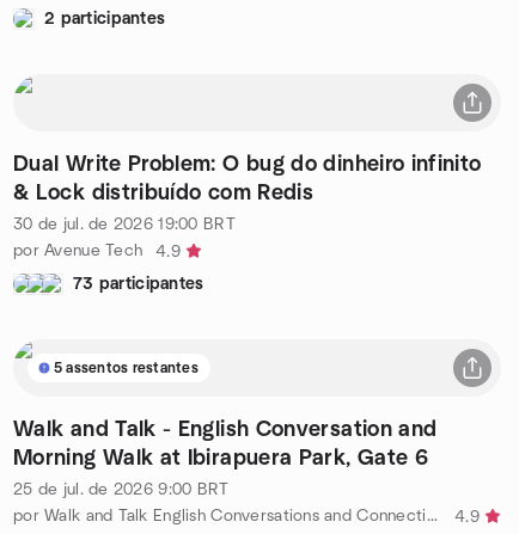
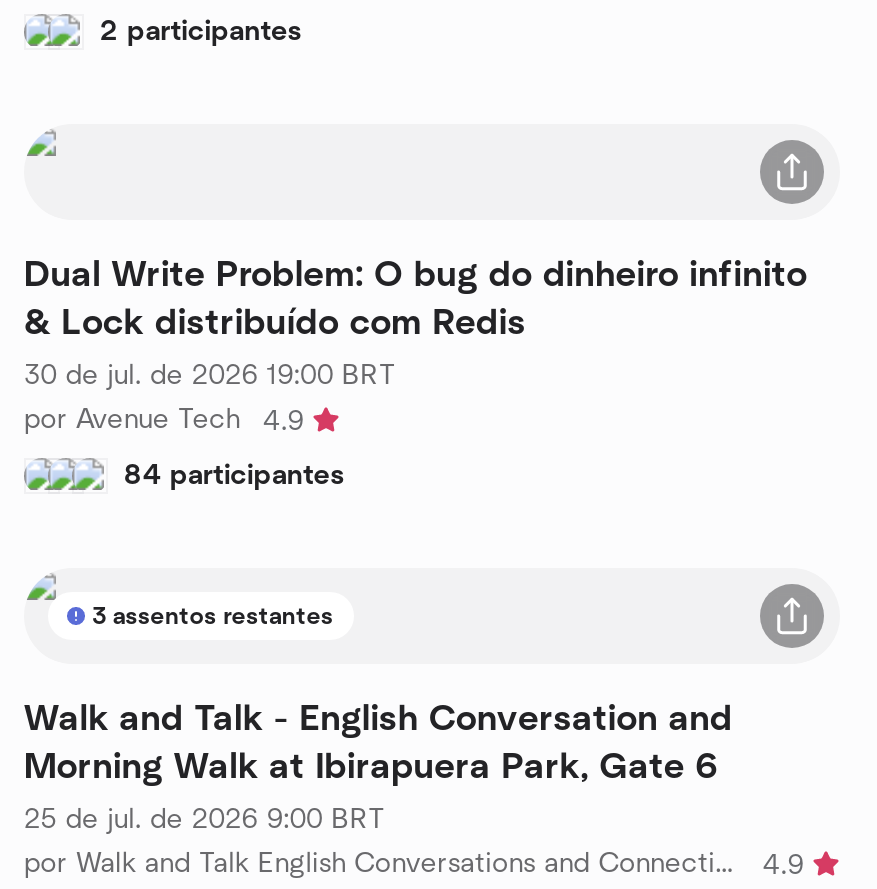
- 73 participantes
+ 84 participantes

- 5 assentos restantes
+ 3 assentos restantes
